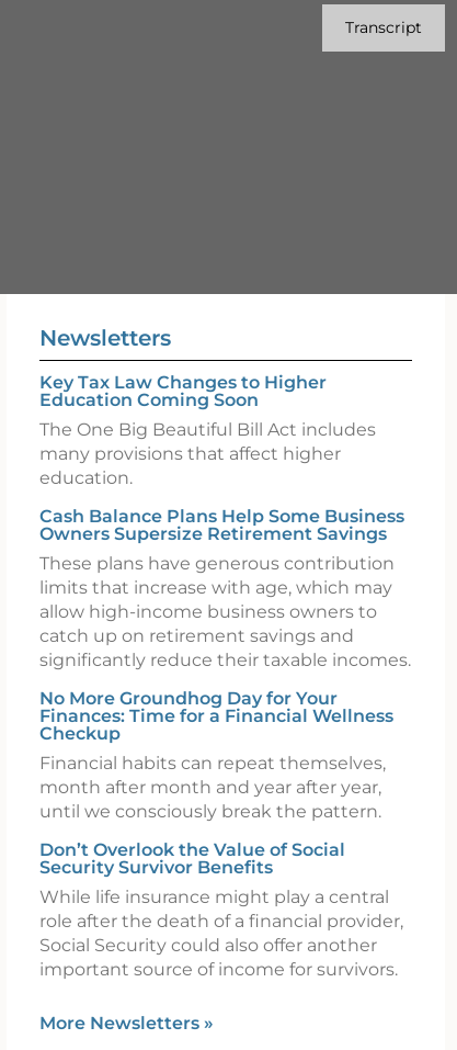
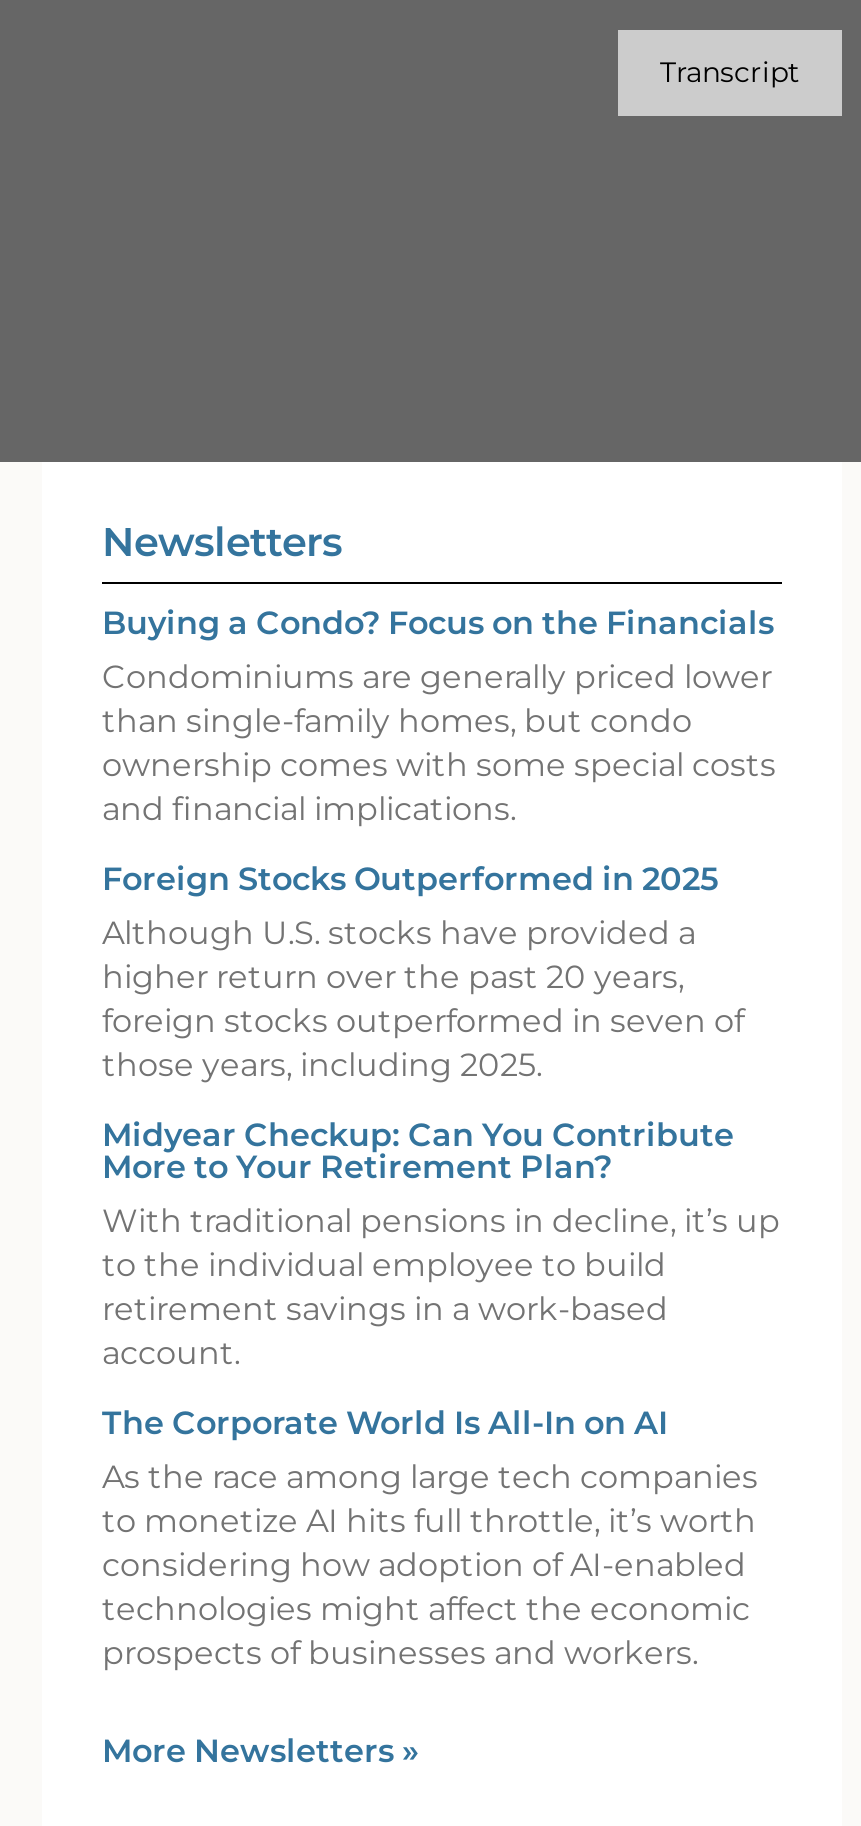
- Key Tax Law Changes to Higher
- Education Coming Soon
- The One Big Beautiful Bill Act includes
- many provisions that affect higher
- education.
+ Buying a Condo? Focus on the Financials
+ Condominiums are generally priced lower
+ than single-family homes, but condo
+ ownership comes with some special costs
+ and financial implications.

- Cash Balance Plans Help Some Business
- Owners Supersize Retirement Savings
- These plans have generous contribution
- limits that increase with age, which may
- allow high-income business owners to
- catch up on retirement savings and
- significantly reduce their taxable incomes.
+ Foreign Stocks Outperformed in 2025
+ Although U.S. stocks have provided a
+ higher return over the past 20 years,
+ foreign stocks outperformed in seven of
+ those years, including 2025.

- No More Groundhog Day for Your
- Finances: Time for a Financial Wellness
- Checkup
- Financial habits can repeat themselves,
- month after month and year after year,
- until we consciously break the pattern.
+ Midyear Checkup: Can You Contribute
+ More to Your Retirement Plan?
+ With traditional pensions in decline, it’s up
+ to the individual employee to build
+ retirement savings in a work-based
+ account.

- Don’t Overlook the Value of Social
- Security Survivor Benefits
- While life insurance might play a central
- role after the death of a financial provider,
- Social Security could also offer another
- important source of income for survivors.
+ The Corporate World Is All-In on AI
+ As the race among large tech companies
+ to monetize AI hits full throttle, it’s worth
+ considering how adoption of AI-enabled
+ technologies might affect the economic
+ prospects of businesses and workers.
